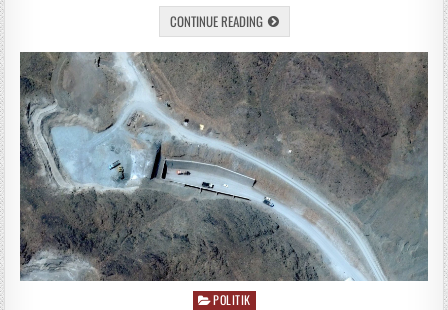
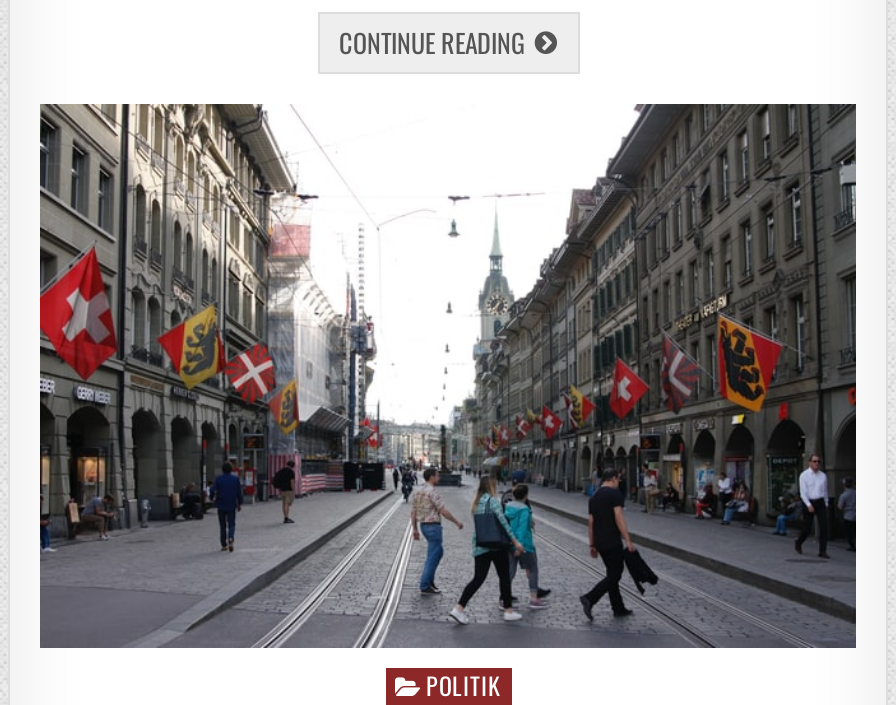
- [image]
+ [image]
